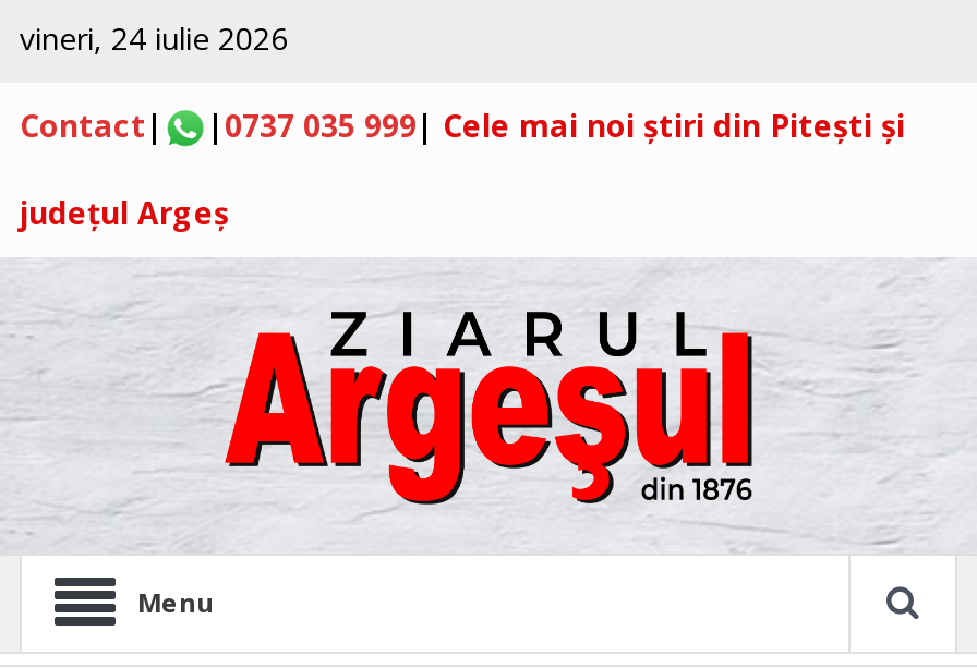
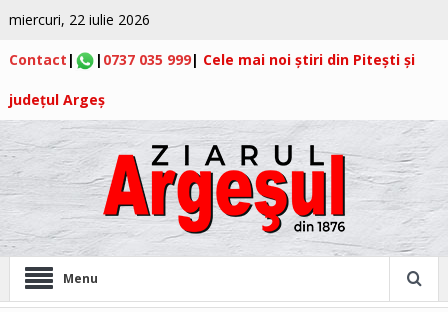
- vineri, 24 iulie 2026
+ miercuri, 22 iulie 2026
